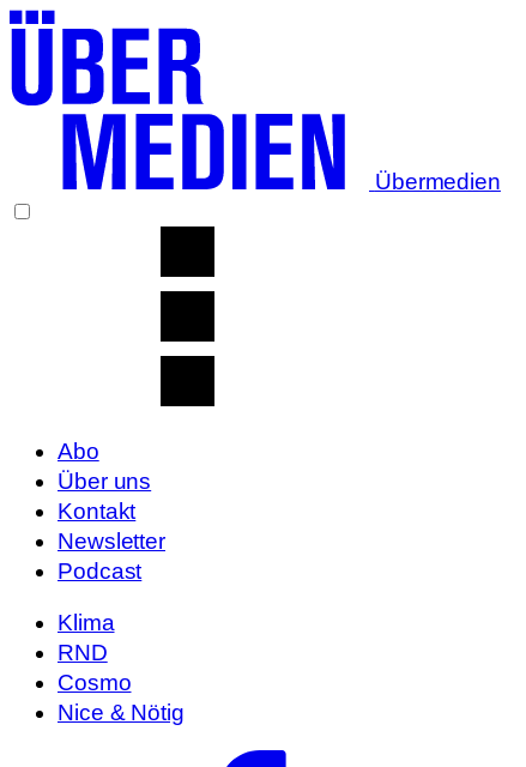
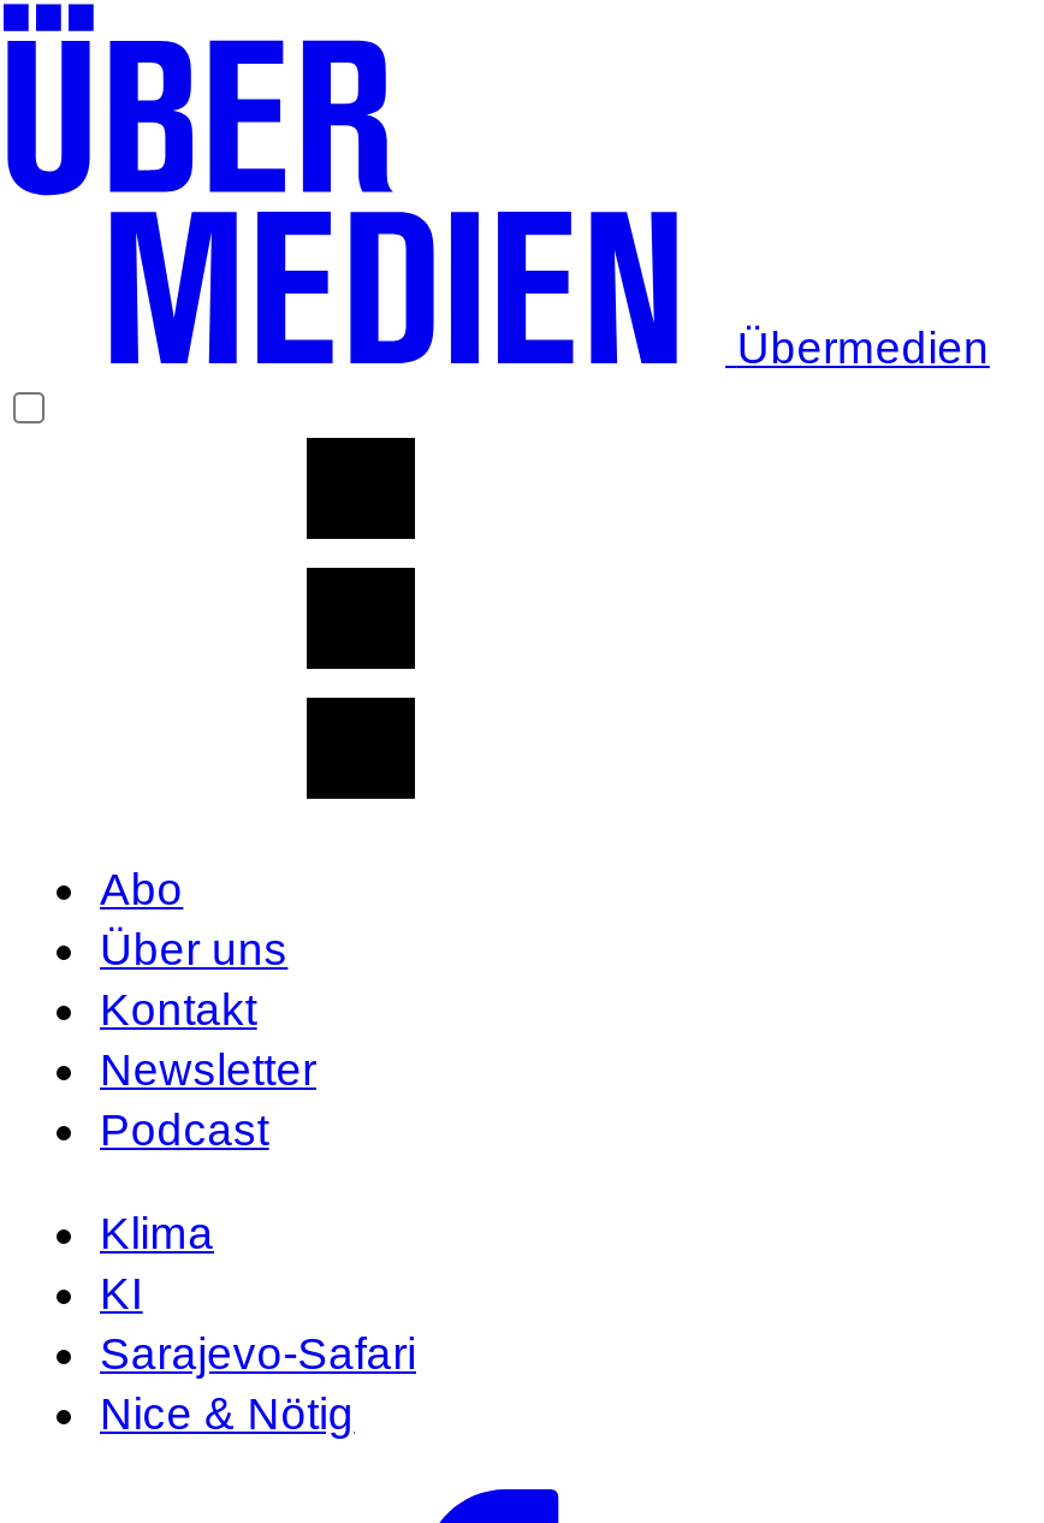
- RND
- Cosmo
+ KI
+ Sarajevo-Safari
